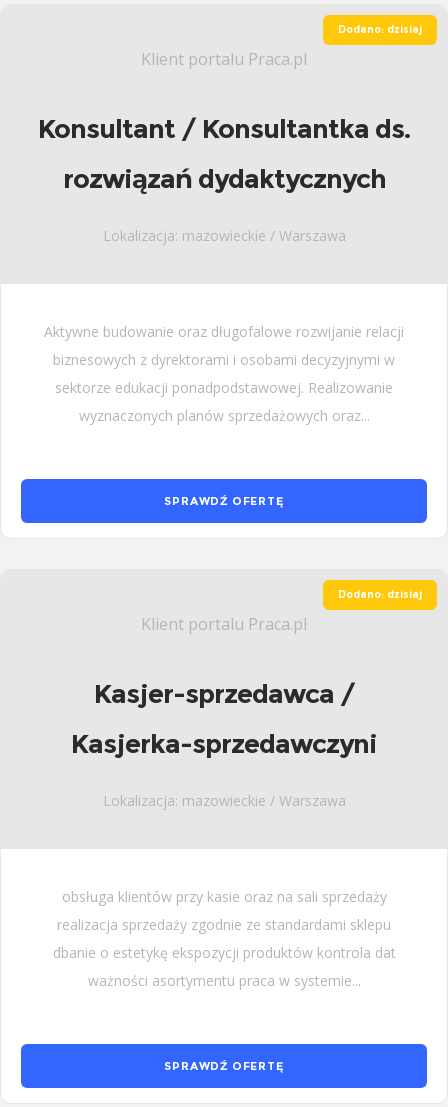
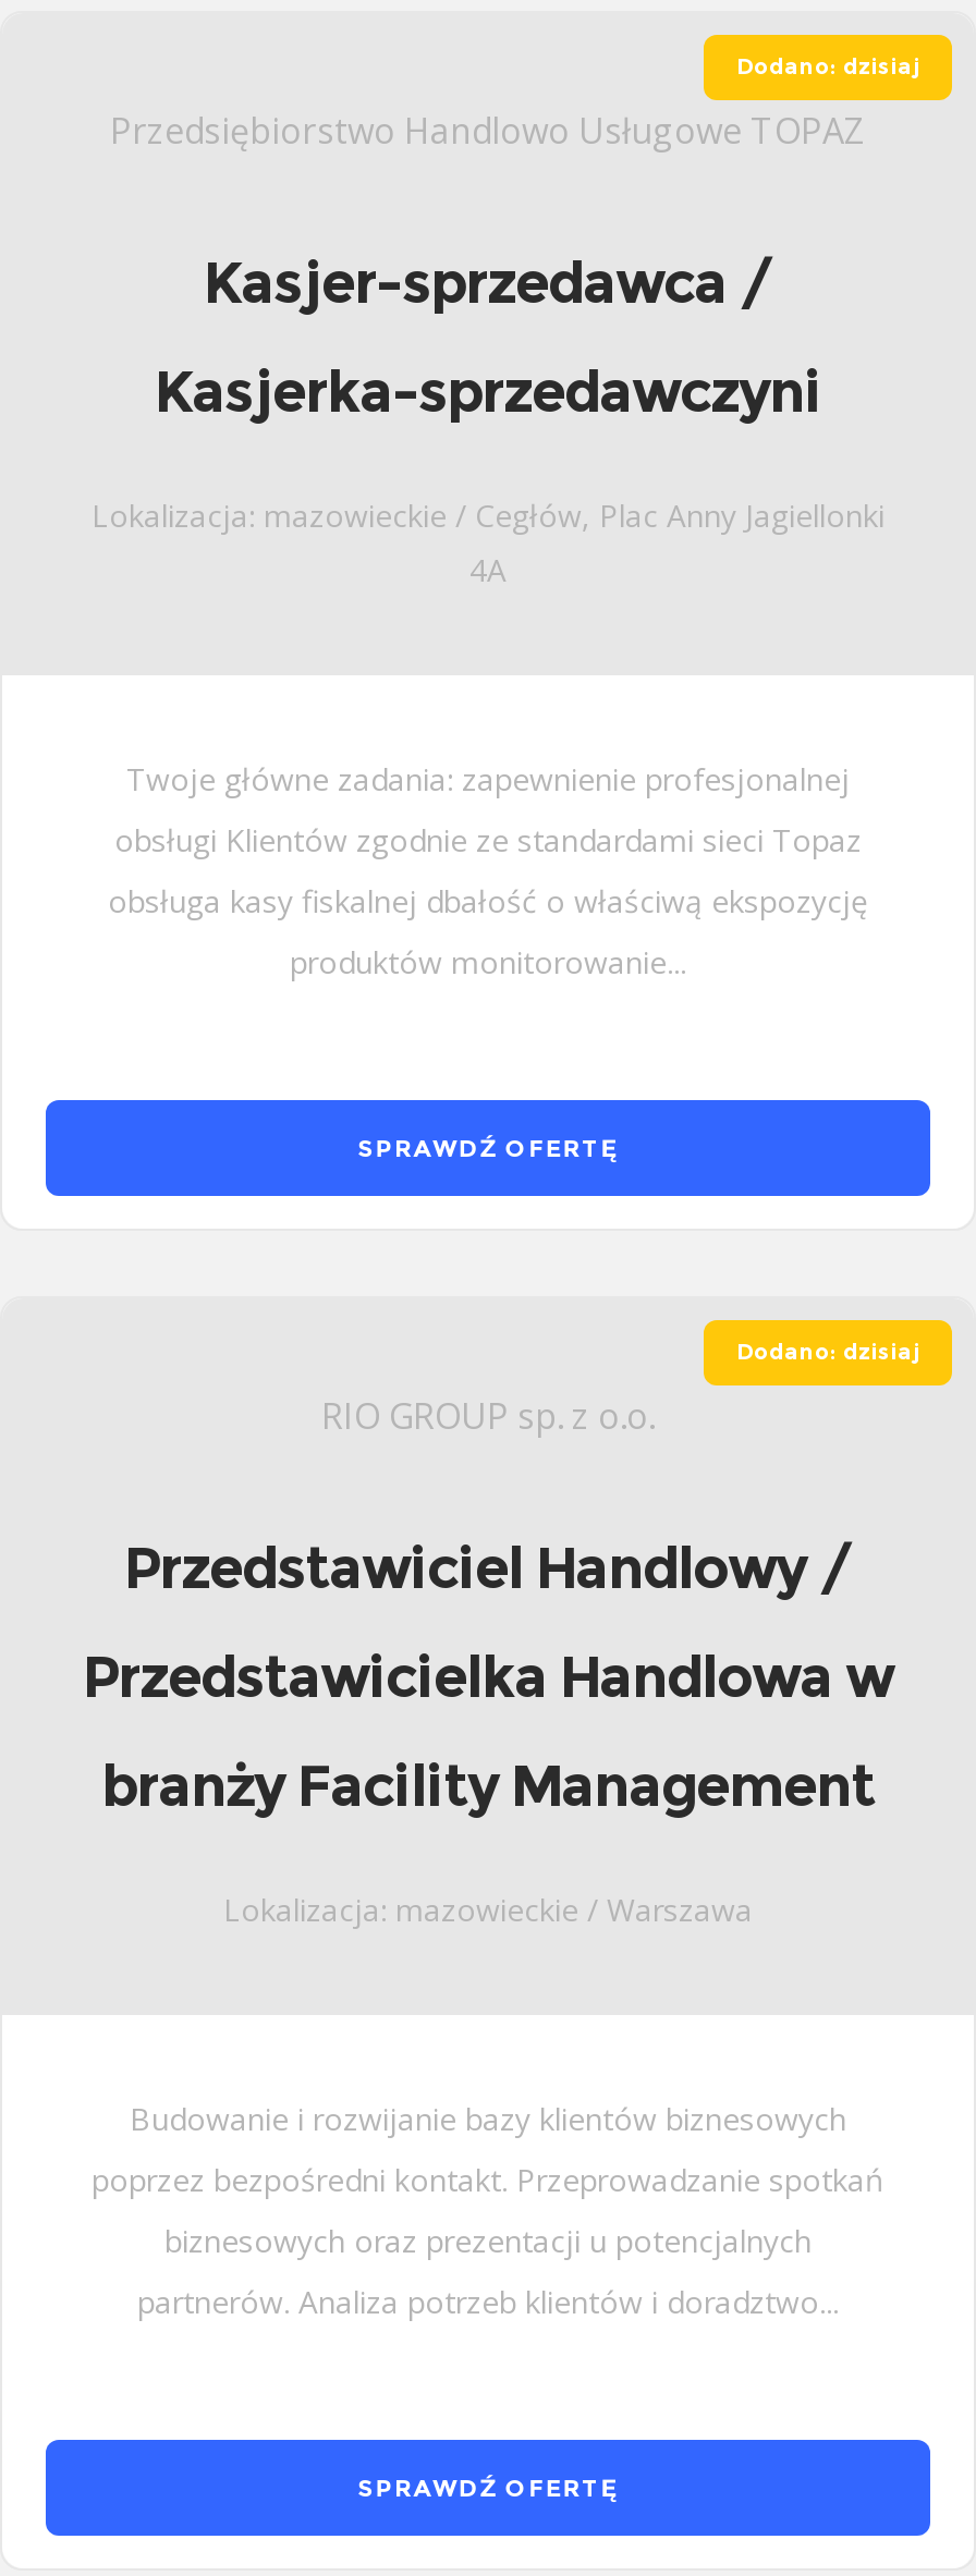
- Klient portalu Praca.pl
+ Przedsiębiorstwo Handlowo Usługowe TOPAZ

- Konsultant / Konsultantka ds.

- rozwiązań dydaktycznych

- Lokalizacja: mazowieckie / Warszawa
+ Lokalizacja: mazowieckie / Cegłów, Plac Anny Jagiellonki
+ 4A

- Aktywne budowanie oraz długofalowe rozwijanie relacji
+ Twoje główne zadania: zapewnienie profesjonalnej

- biznesowych z dyrektorami i osobami decyzyjnymi w
+ obsługi Klientów zgodnie ze standardami sieci Topaz

- sektorze edukacji ponadpodstawowej. Realizowanie
+ obsługa kasy fiskalnej dbałość o właściwą ekspozycję

- wyznaczonych planów sprzedażowych oraz...
+ produktów monitorowanie...

- Klient portalu Praca.pl
+ RIO GROUP sp. z o.o.
+ Przedstawiciel Handlowy /
+ Przedstawicielka Handlowa w
+ branży Facility Management

moved up: Kasjer-sprzedawca /

moved up: Kasjerka-sprzedawczyni

- obsługa klientów przy kasie oraz na sali sprzedaży
+ Budowanie i rozwijanie bazy klientów biznesowych

- realizacja sprzedaży zgodnie ze standardami sklepu
+ poprzez bezpośredni kontakt. Przeprowadzanie spotkań

- dbanie o estetykę ekspozycji produktów kontrola dat
+ biznesowych oraz prezentacji u potencjalnych

- ważności asortymentu praca w systemie...
+ partnerów. Analiza potrzeb klientów i doradztwo...
